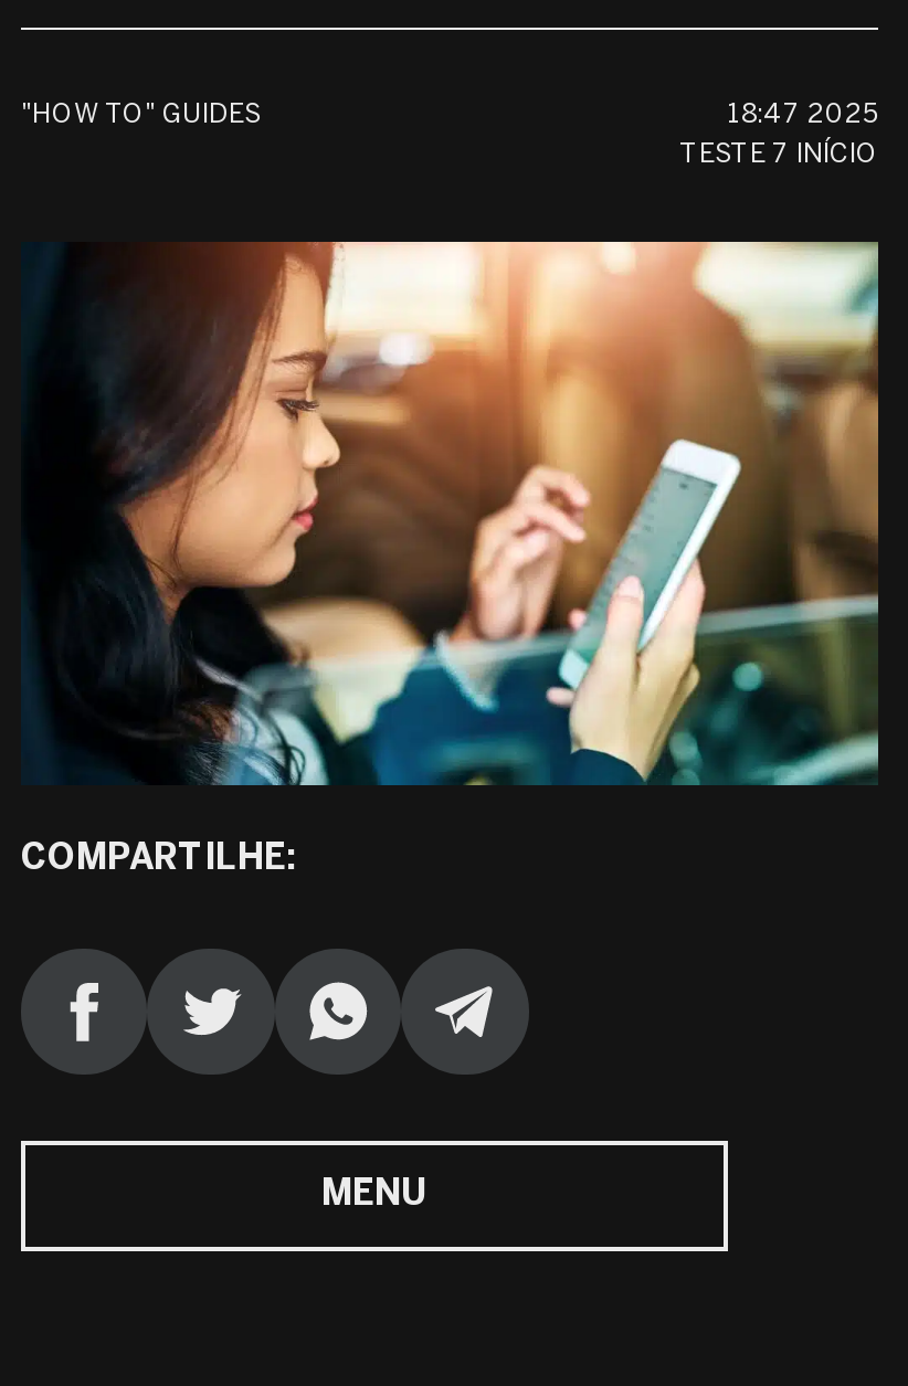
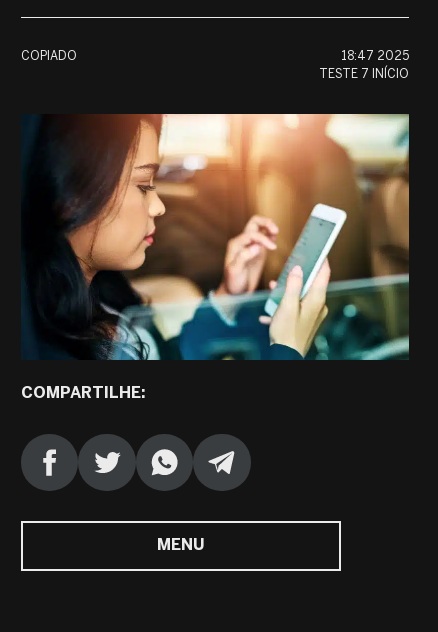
- "HOW TO" GUIDES
+ COPIADO
